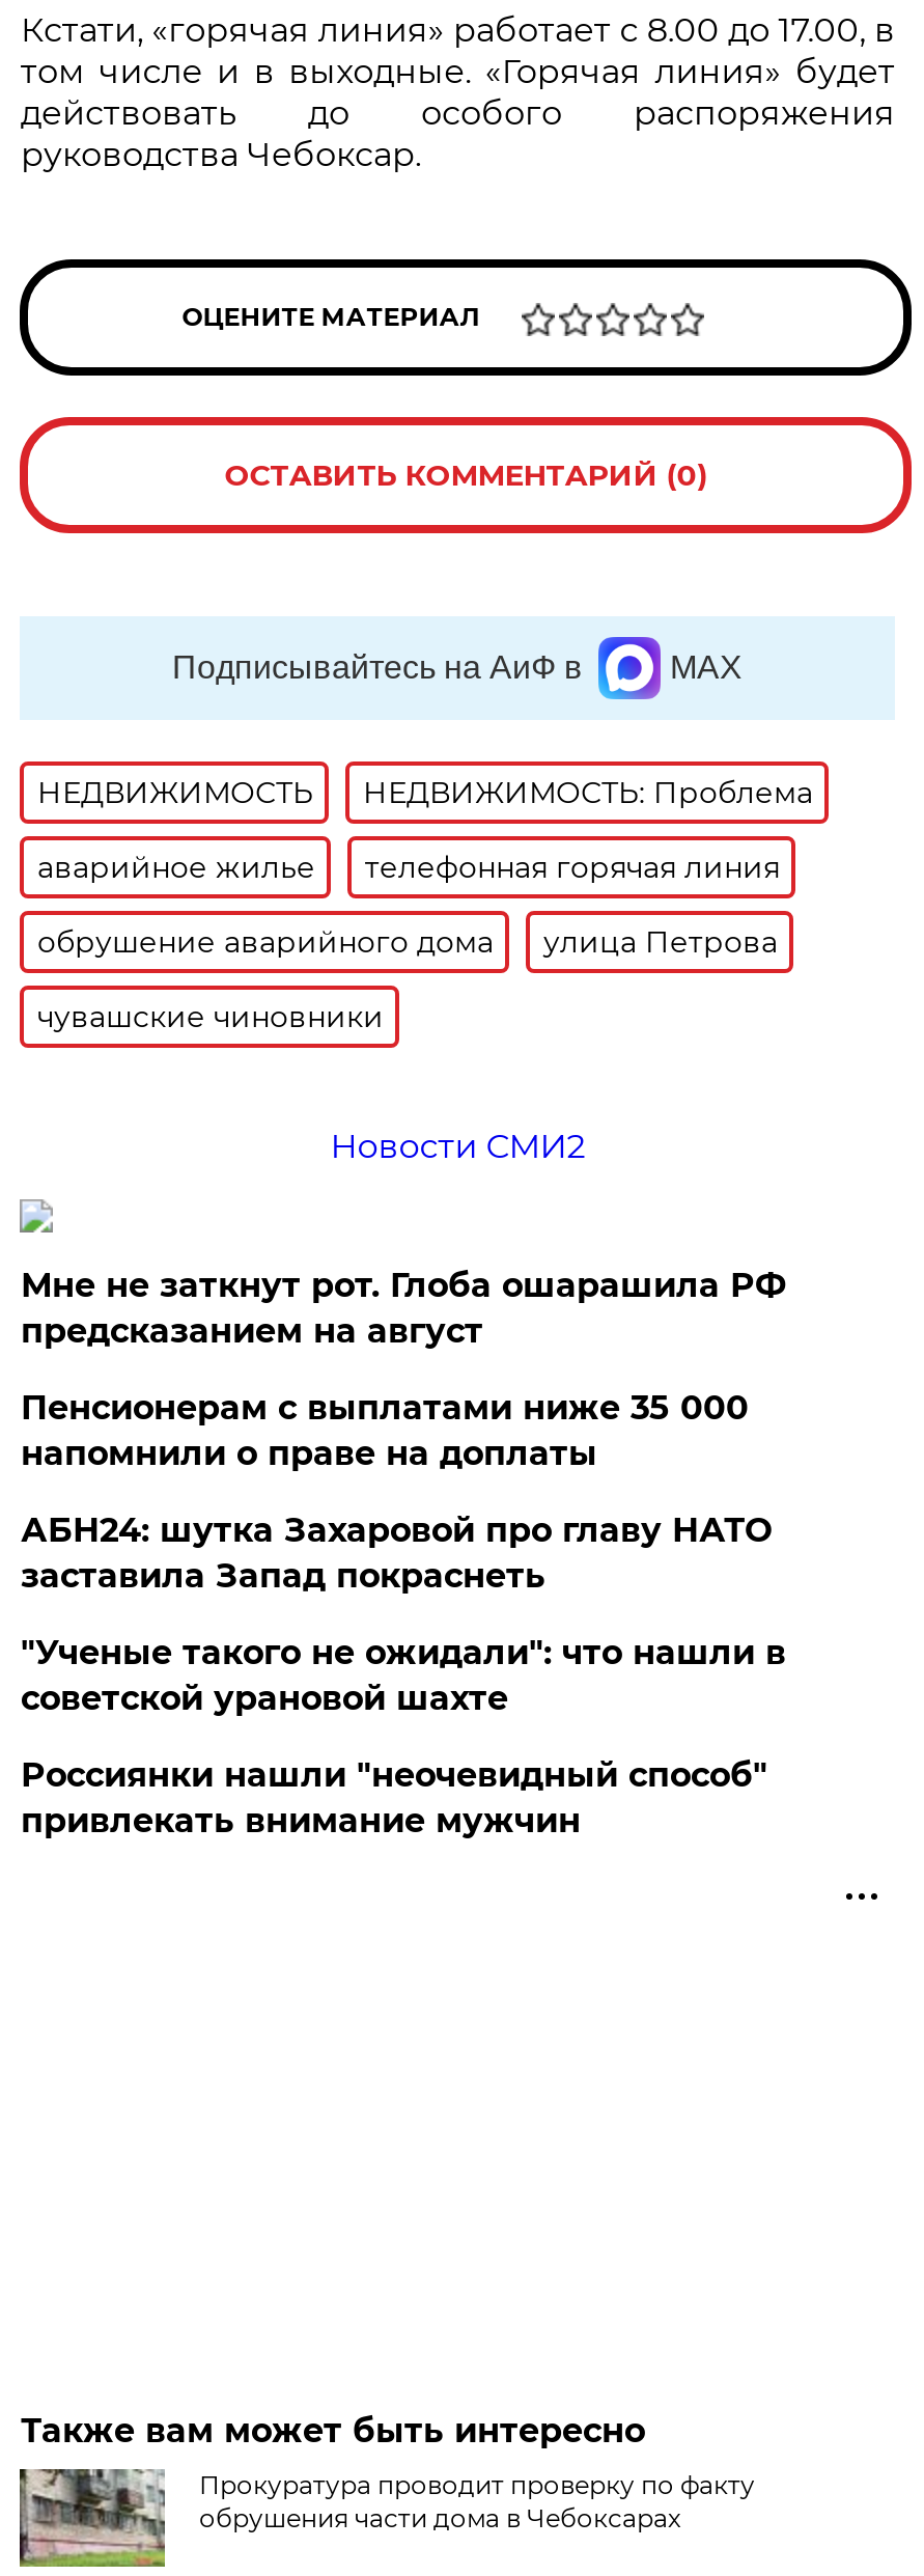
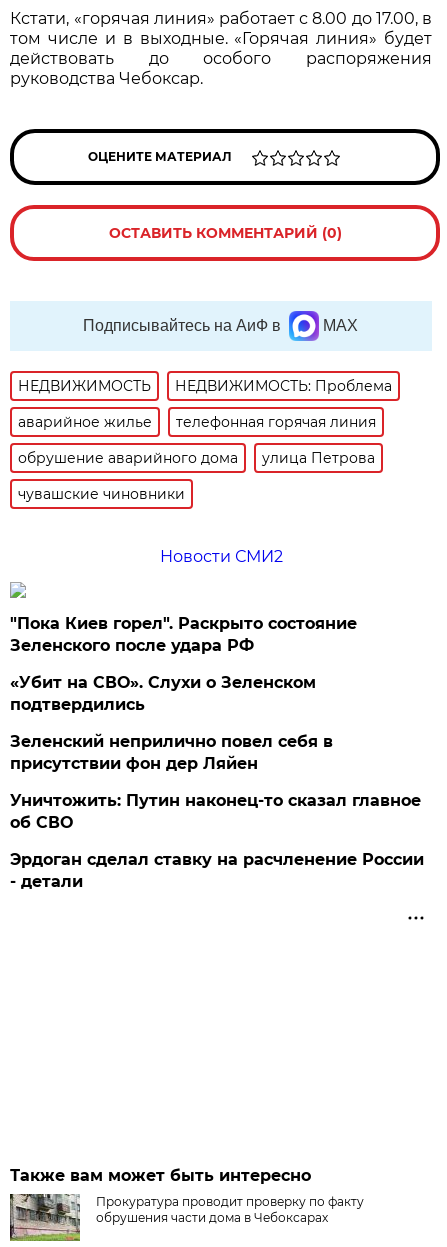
- Мне не заткнут рот. Глоба ошарашила РФ
- предсказанием на август
+ "Пока Киев горел". Раскрыто состояние
+ Зеленского после удара РФ

- Пенсионерам с выплатами ниже 35 000
- напомнили о праве на доплаты
+ «Убит на СВО». Слухи о Зеленском
+ подтвердились

- АБН24: шутка Захаровой про главу НАТО
- заставила Запад покраснеть
+ Зеленский неприлично повел cебя в
+ присутствии фон дер Ляйен

- "Ученые такого не ожидали": что нашли в
- советской урановой шахте
+ Уничтожить: Путин наконец-то сказал главное
+ об СВО

- Россиянки нашли "неочевидный способ"
- привлекать внимание мужчин
+ Эрдоган сделал ставку на расчленение России
+ - детали
